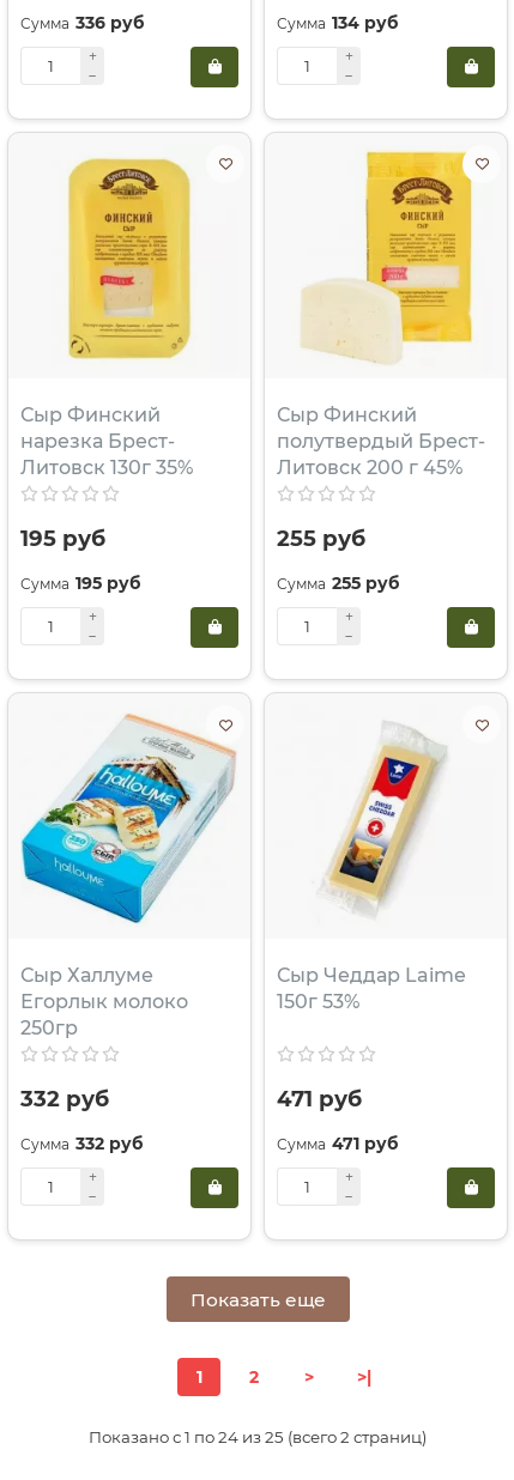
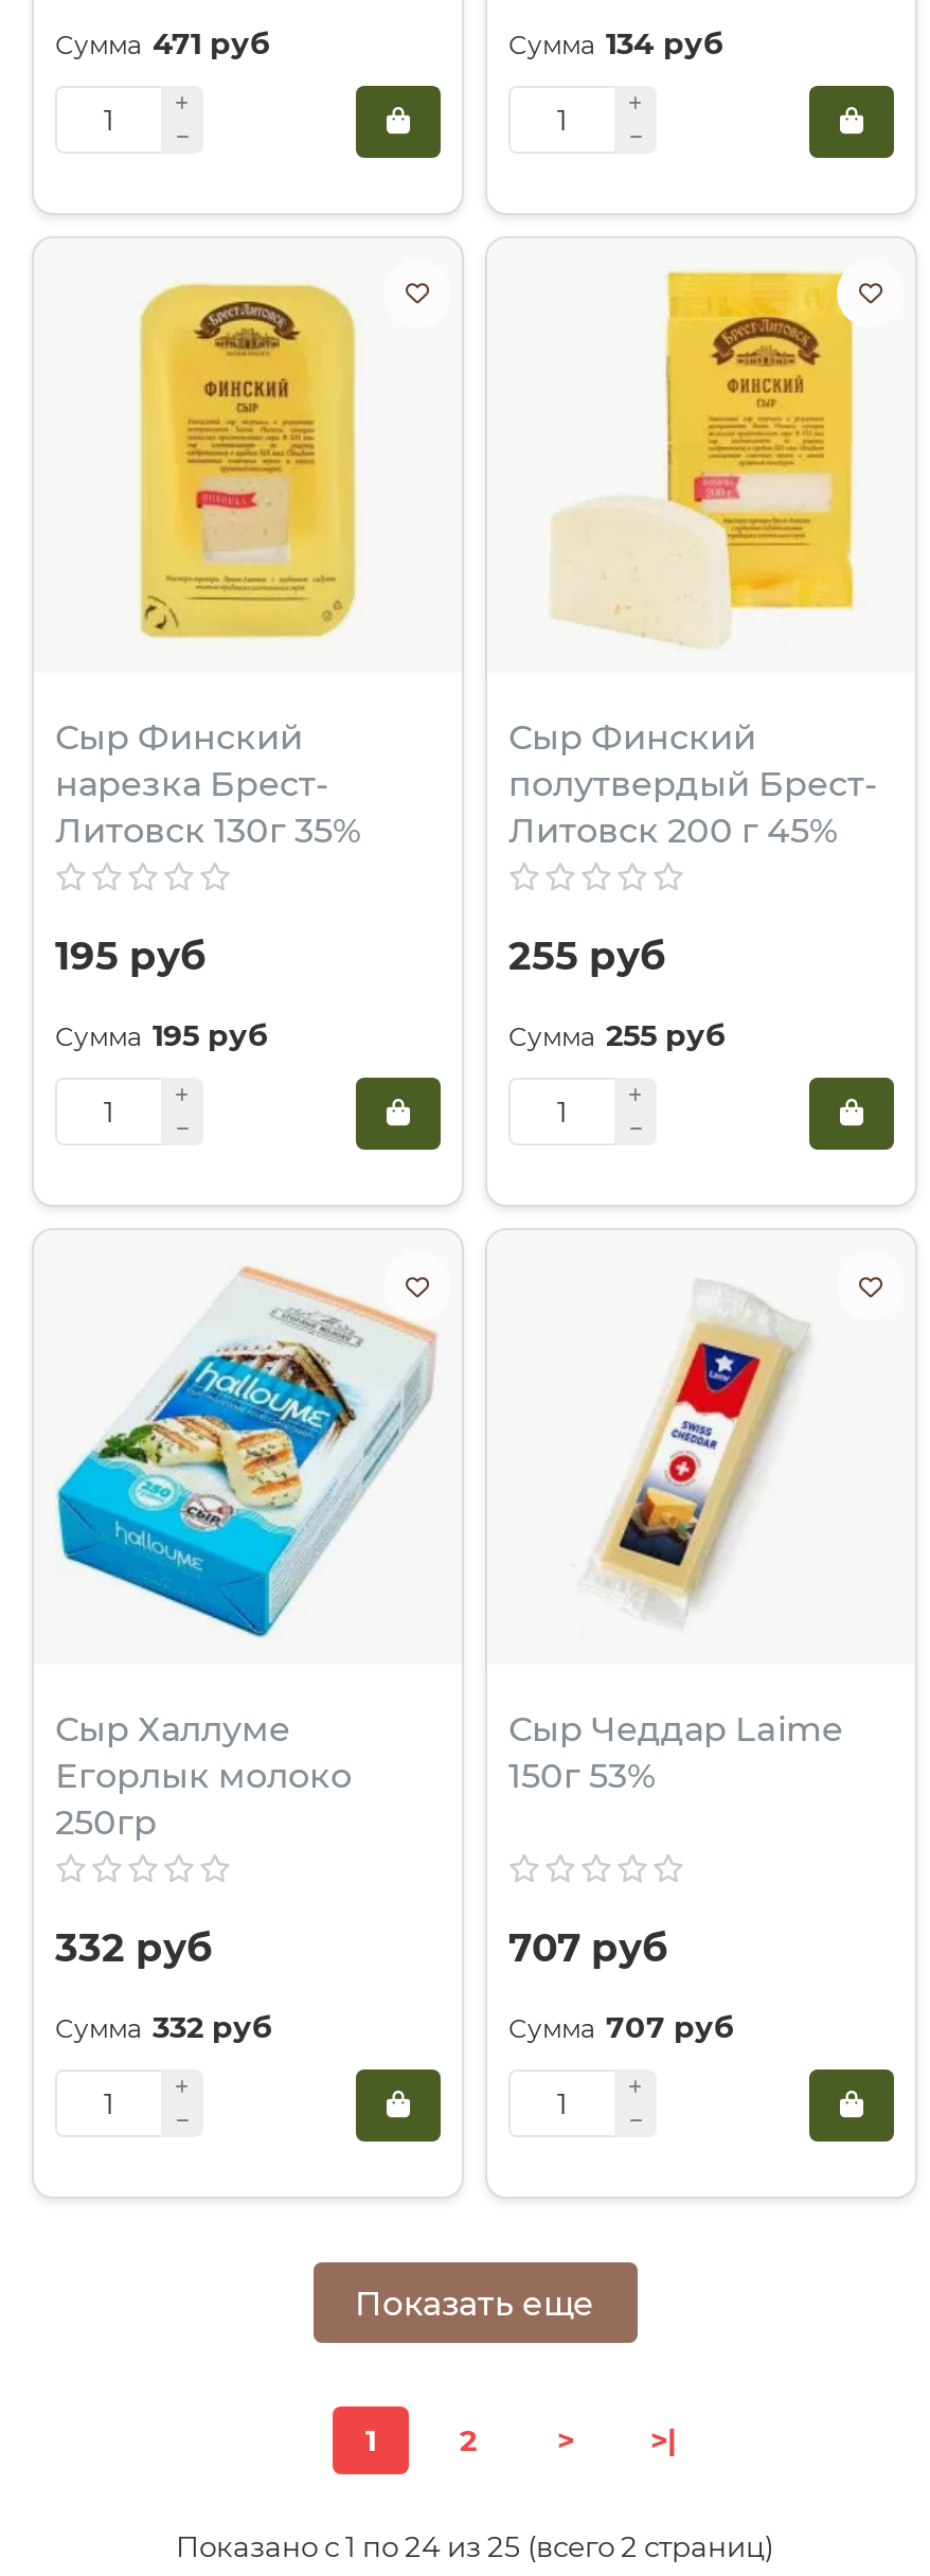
- 336 руб
+ 471 руб

- 471 руб
+ 707 руб

- 471 руб
+ 707 руб
